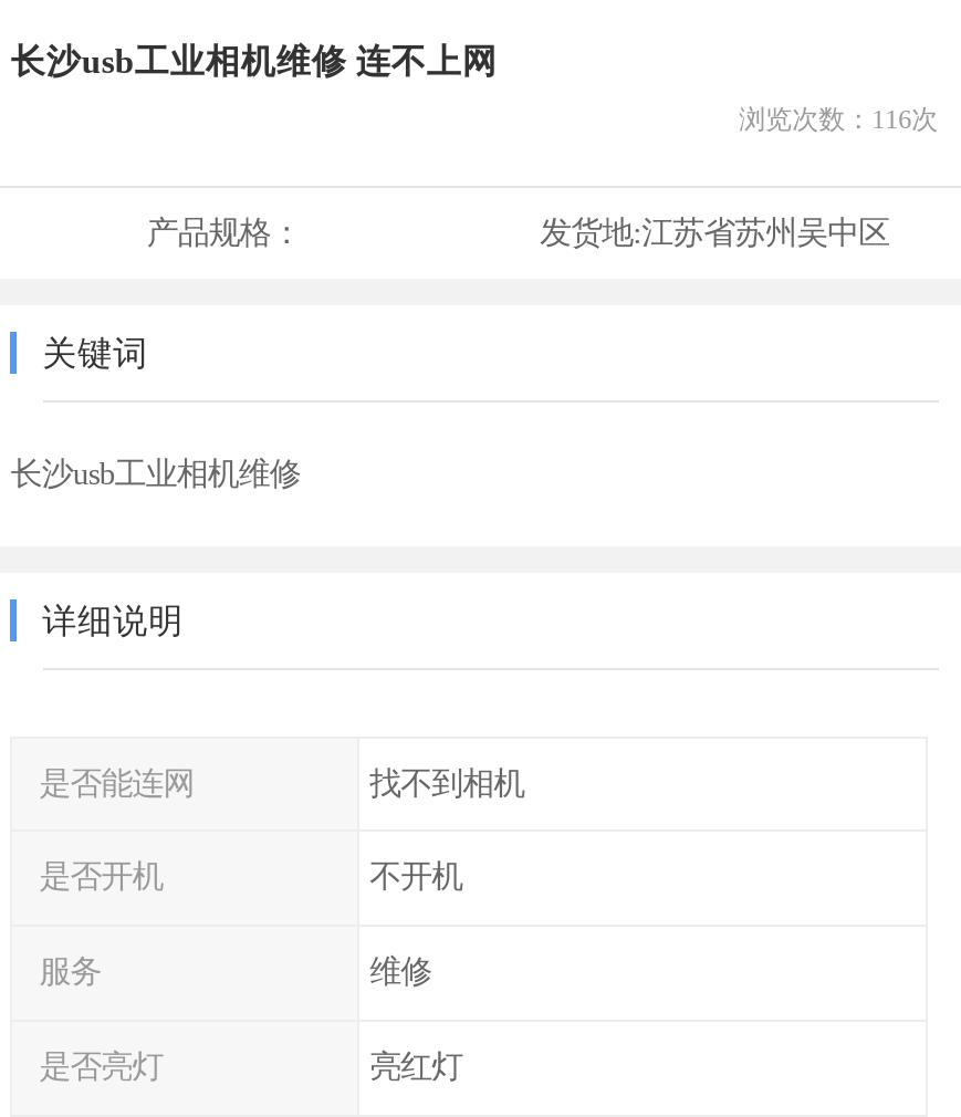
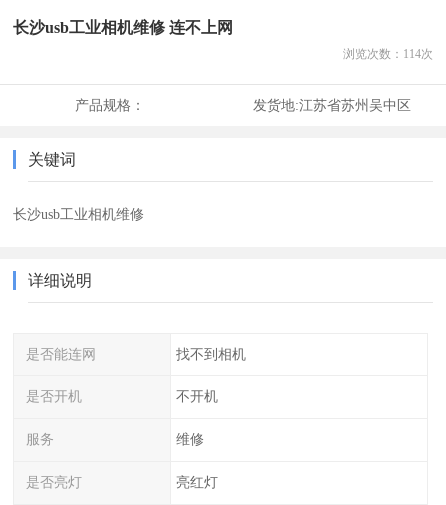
- 浏览次数：116次
+ 浏览次数：114次
